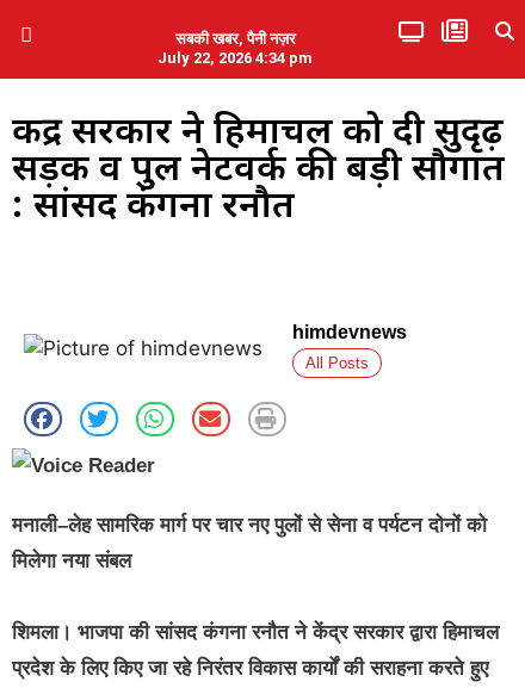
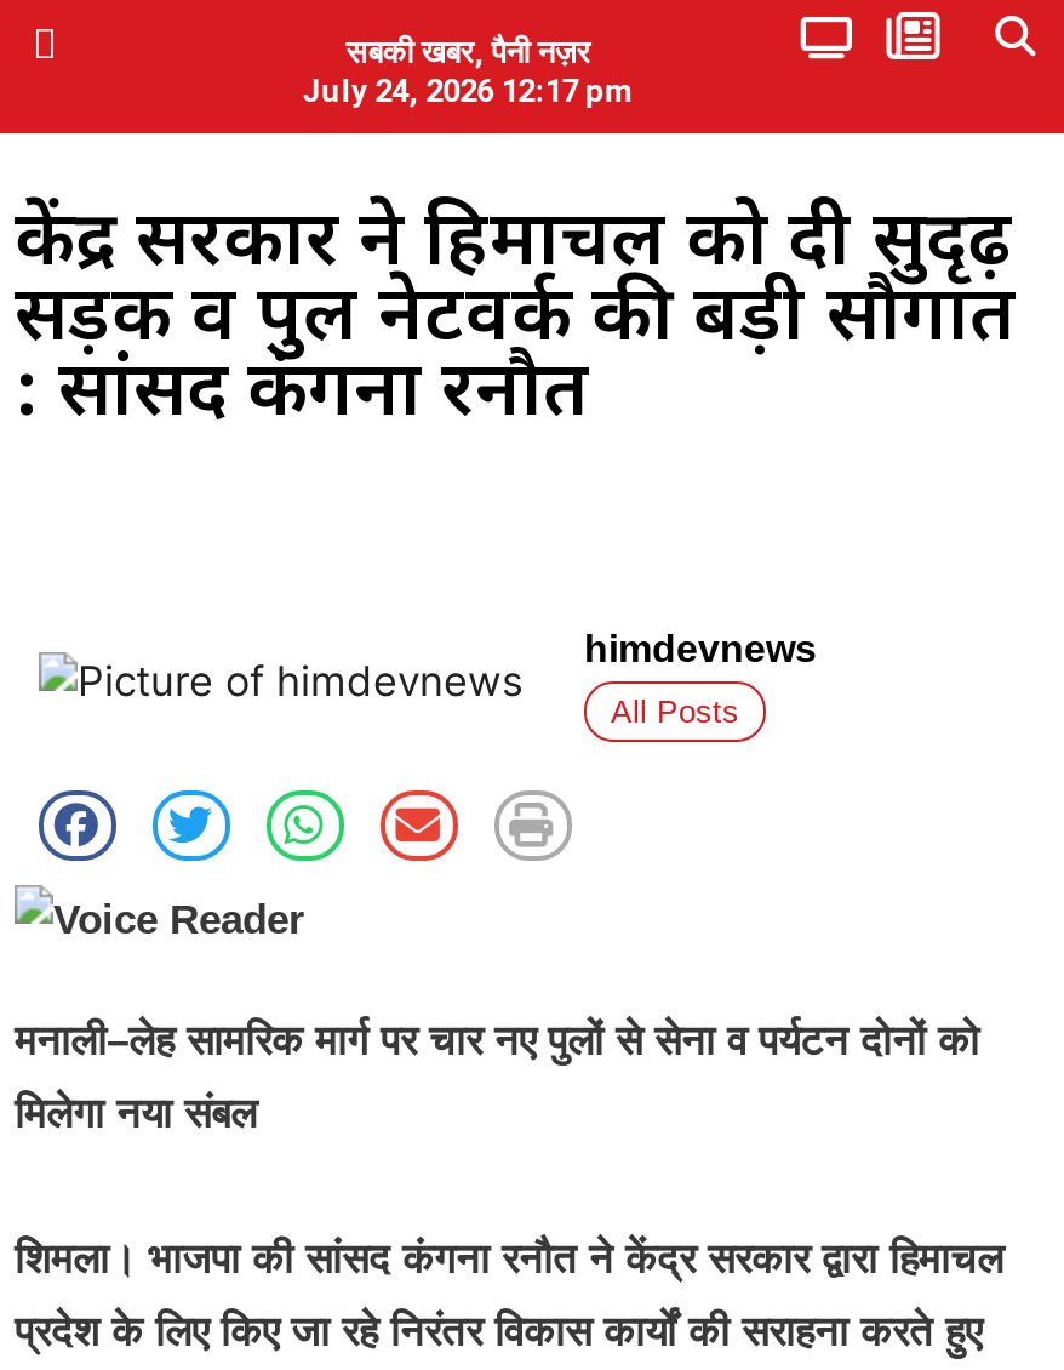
- July 22, 2026 4:34 pm
+ July 24, 2026 12:17 pm
